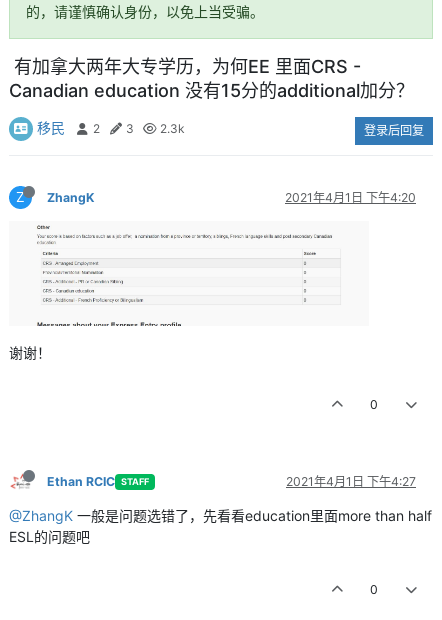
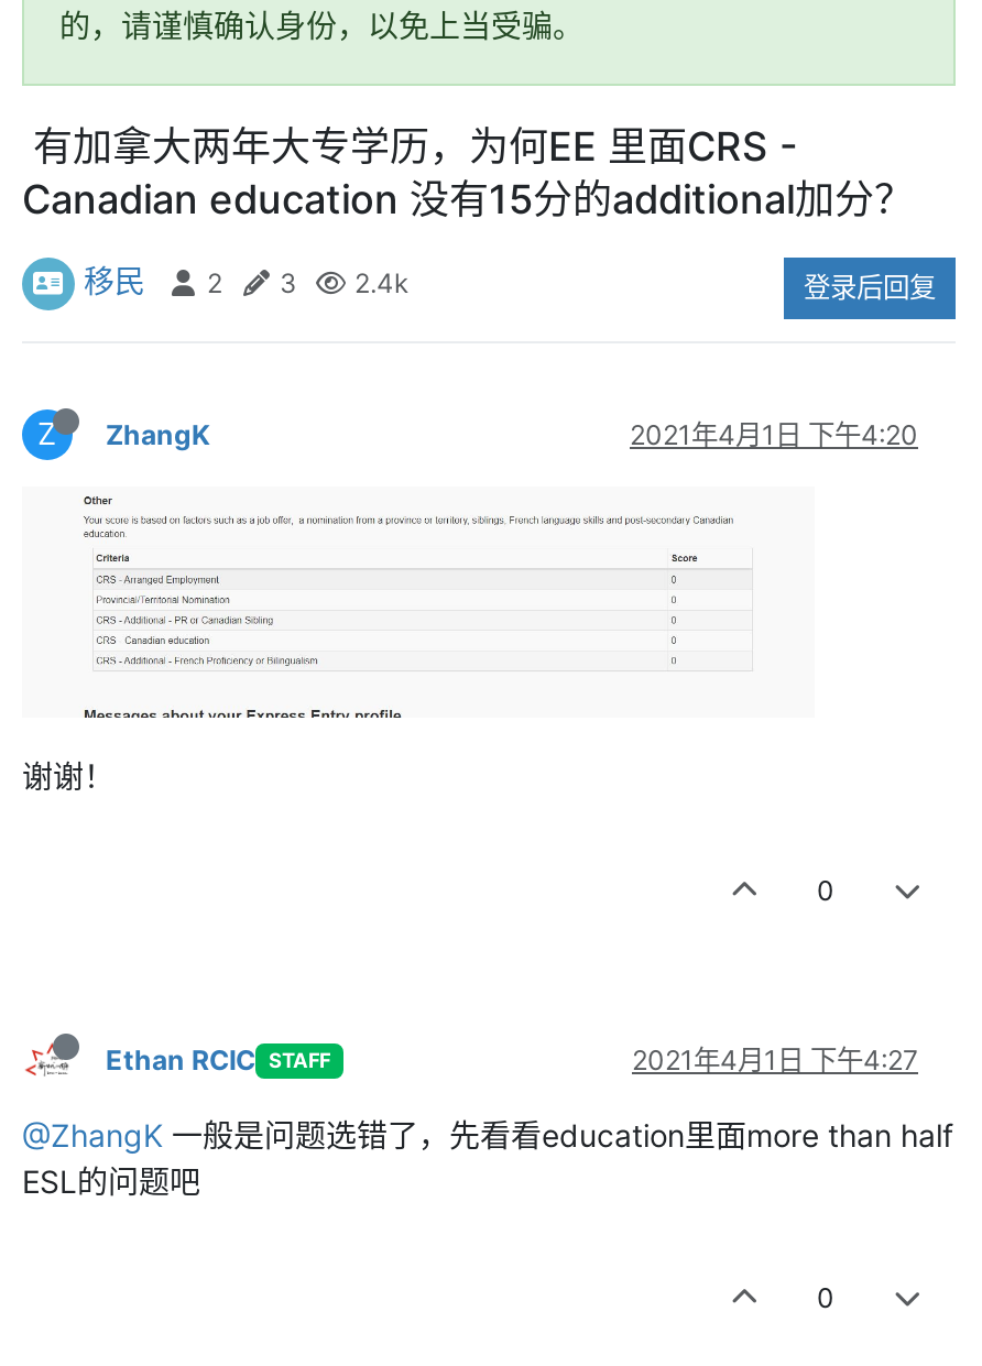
- 移民 2 3 2.3k
+ 移民 2 3 2.4k
